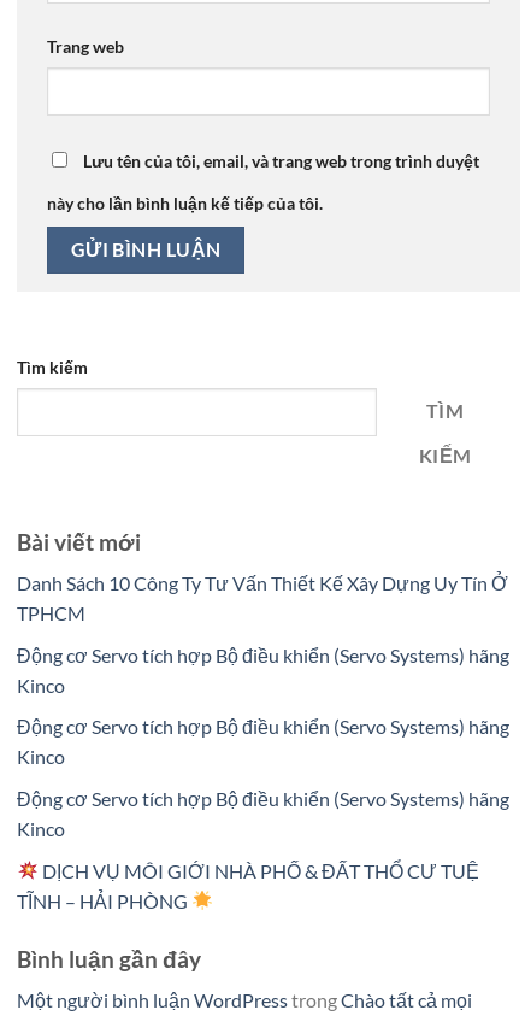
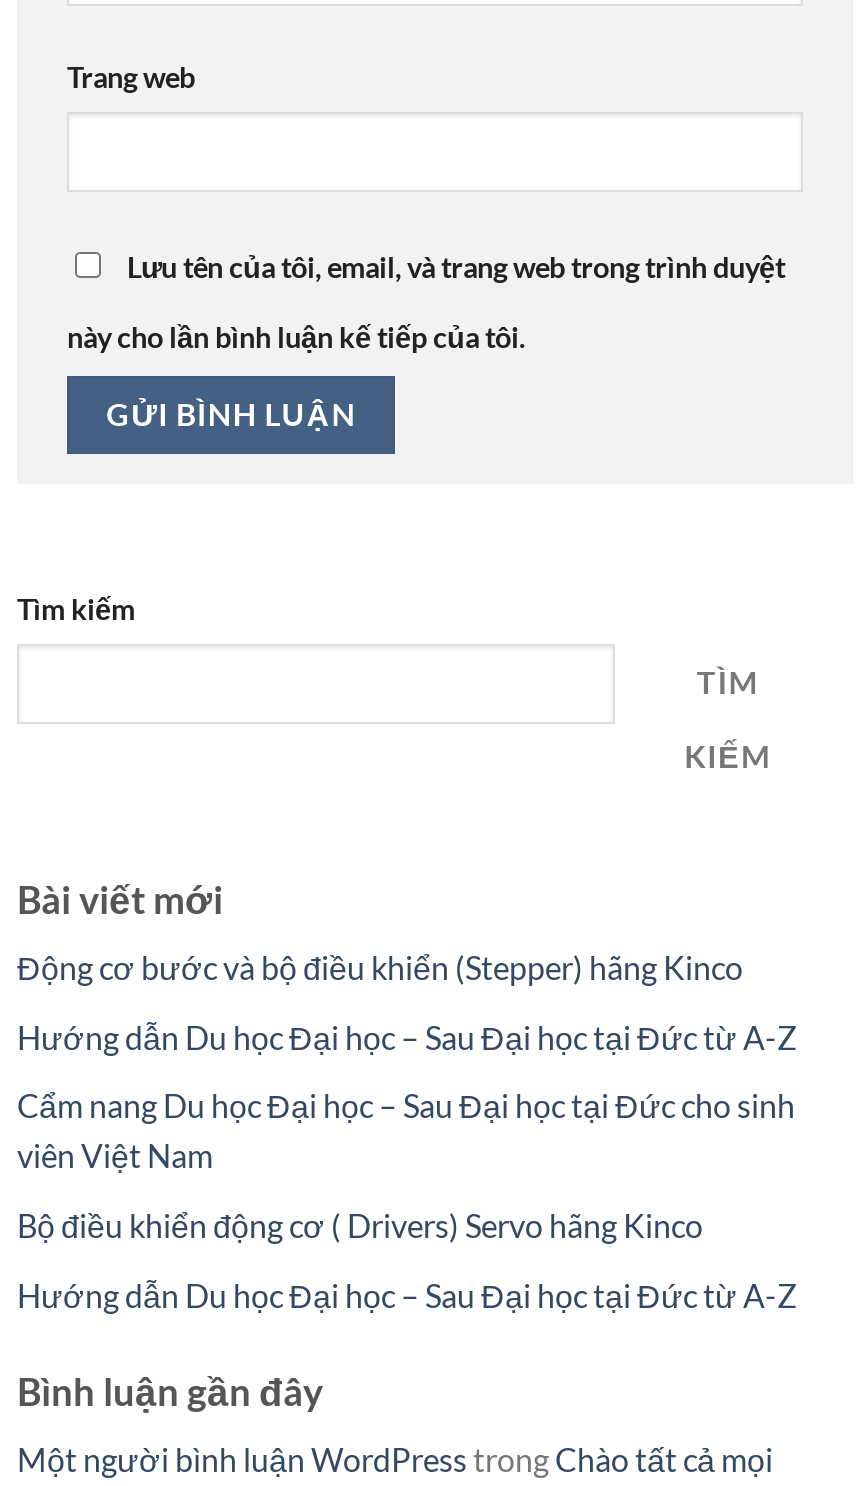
- Danh Sách 10 Công Ty Tư Vấn Thiết Kế Xây Dựng Uy Tín Ở
- TPHCM
+ Động cơ bước và bộ điều khiển (Stepper) hãng Kinco

- Động cơ Servo tích hợp Bộ điều khiển (Servo Systems) hãng
- Kinco
+ Hướng dẫn Du học Đại học – Sau Đại học tại Đức từ A-Z

- Động cơ Servo tích hợp Bộ điều khiển (Servo Systems) hãng
- Kinco
+ Cẩm nang Du học Đại học – Sau Đại học tại Đức cho sinh
+ viên Việt Nam

- Động cơ Servo tích hợp Bộ điều khiển (Servo Systems) hãng
- Kinco
+ Bộ điều khiển động cơ ( Drivers) Servo hãng Kinco

- DỊCH VỤ MÔI GIỚI NHÀ PHỐ & ĐẤT THỔ CƯ TUỆ
- TĨNH – HẢI PHÒNG
+ Hướng dẫn Du học Đại học – Sau Đại học tại Đức từ A-Z
